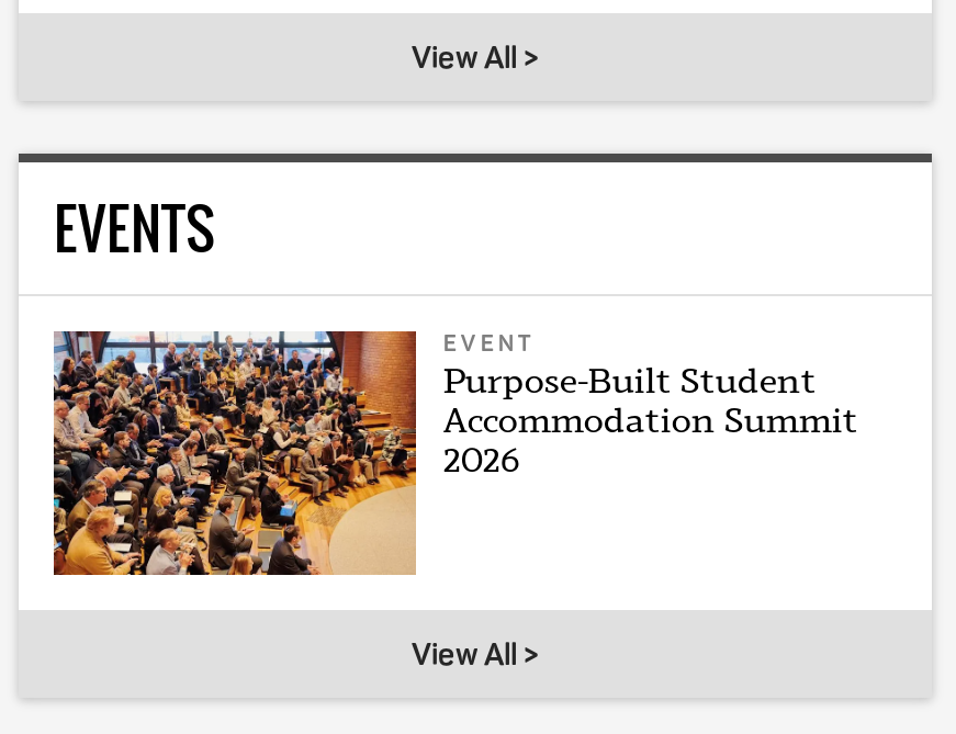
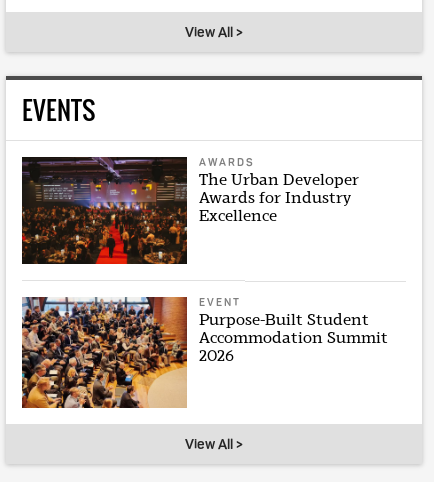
+ [image]
+ AWARDS
+ The Urban Developer
+ Awards for Industry
+ Excellence
